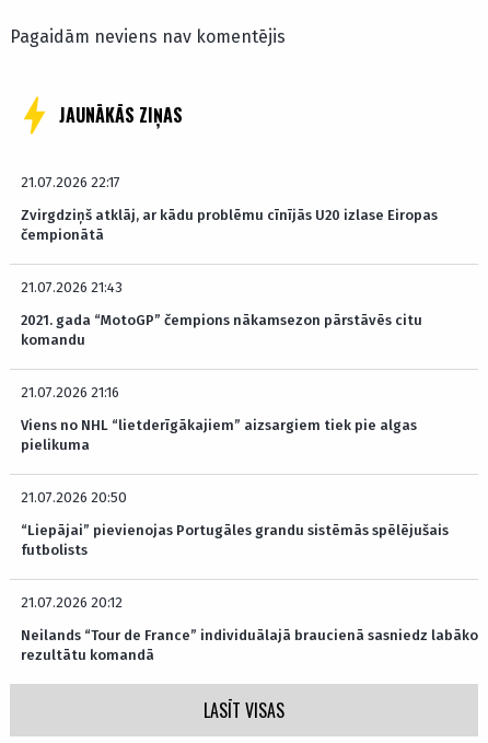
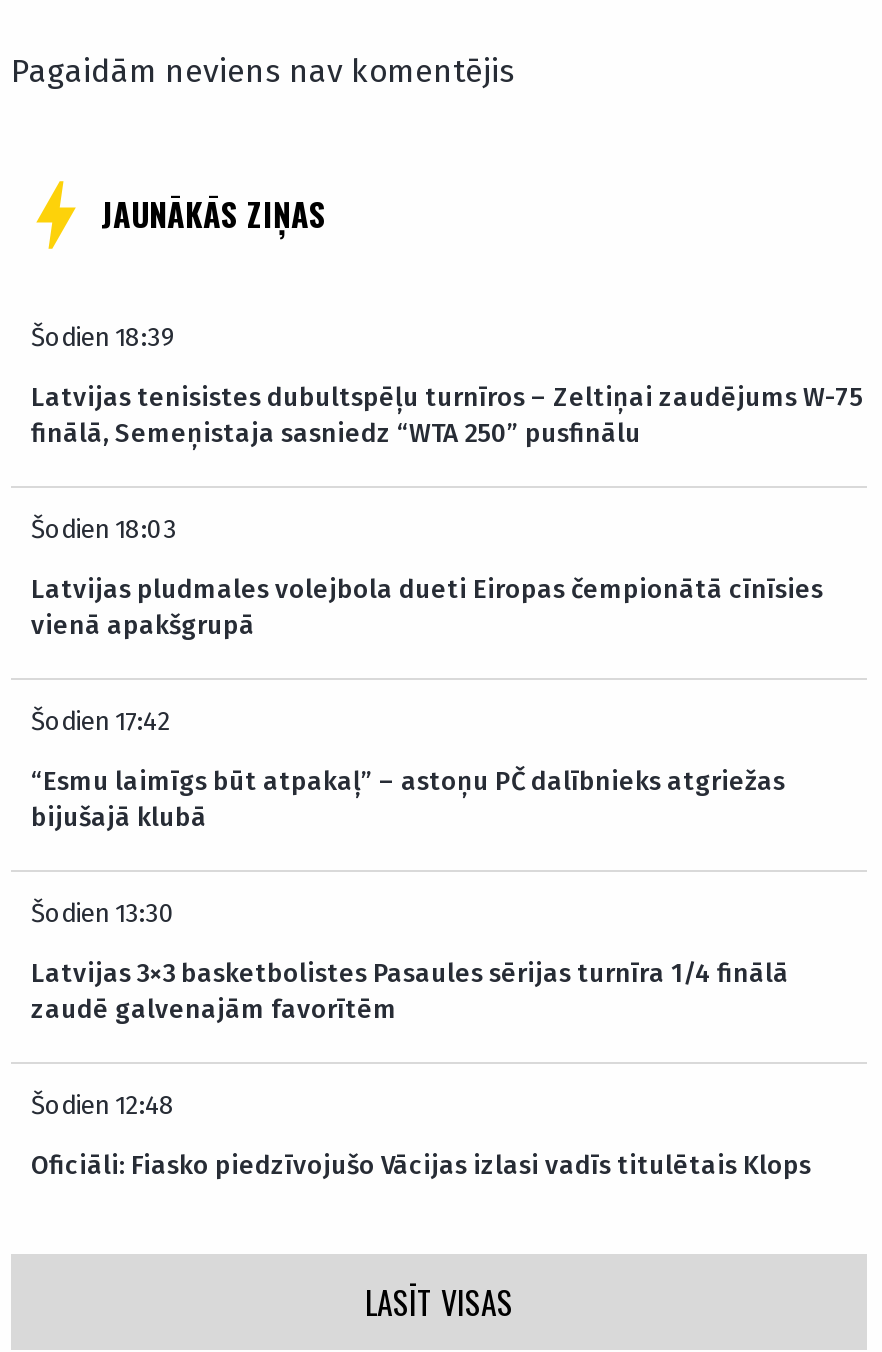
- 21.07.2026 22:17
+ Šodien 18:39

- Zvirgdziņš atklāj, ar kādu problēmu cīnījās U20 izlase Eiropas
- čempionātā
+ Latvijas tenisistes dubultspēļu turnīros – Zeltiņai zaudējums W-75
+ finālā, Semeņistaja sasniedz “WTA 250” pusfinālu

- 21.07.2026 21:43
+ Šodien 18:03

- 2021. gada “MotoGP” čempions nākamsezon pārstāvēs citu
- komandu
+ Latvijas pludmales volejbola dueti Eiropas čempionātā cīnīsies
+ vienā apakšgrupā

- 21.07.2026 21:16
+ Šodien 17:42

- Viens no NHL “lietderīgākajiem” aizsargiem tiek pie algas
- pielikuma
+ “Esmu laimīgs būt atpakaļ” – astoņu PČ dalībnieks atgriežas
+ bijušajā klubā

- 21.07.2026 20:50
+ Šodien 13:30

- “Liepājai” pievienojas Portugāles grandu sistēmās spēlējušais
- futbolists
+ Latvijas 3×3 basketbolistes Pasaules sērijas turnīra 1/4 finālā
+ zaudē galvenajām favorītēm

- 21.07.2026 20:12
+ Šodien 12:48

- Neilands “Tour de France” individuālajā braucienā sasniedz labāko
- rezultātu komandā
+ Oficiāli: Fiasko piedzīvojušo Vācijas izlasi vadīs titulētais Klops
